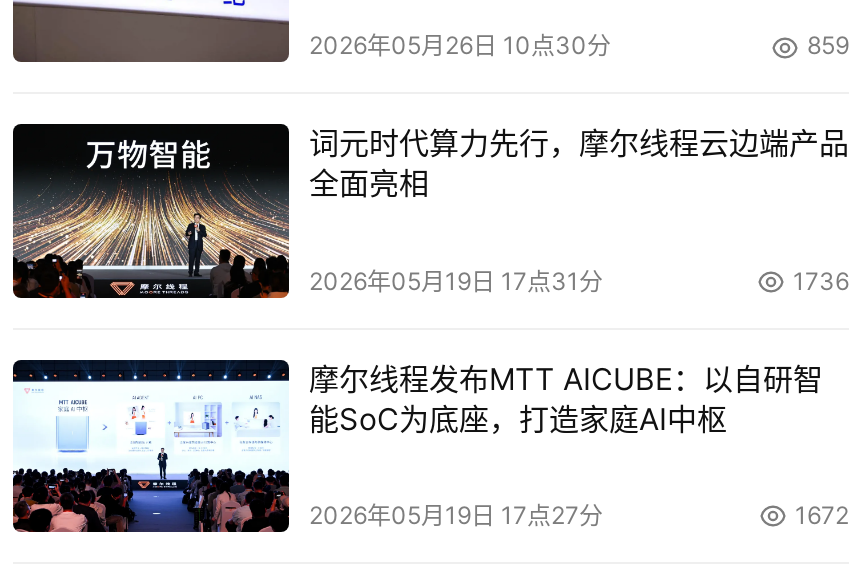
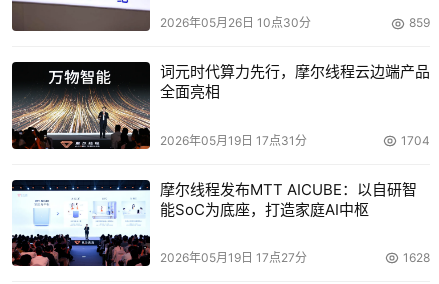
- 1736
+ 1704

- 1672
+ 1628
